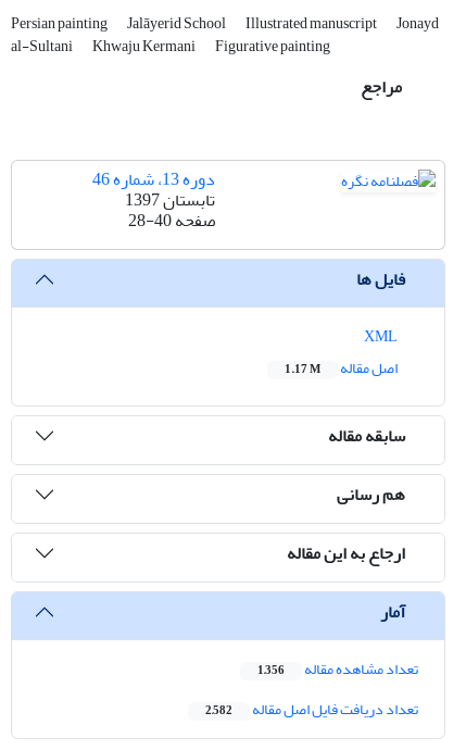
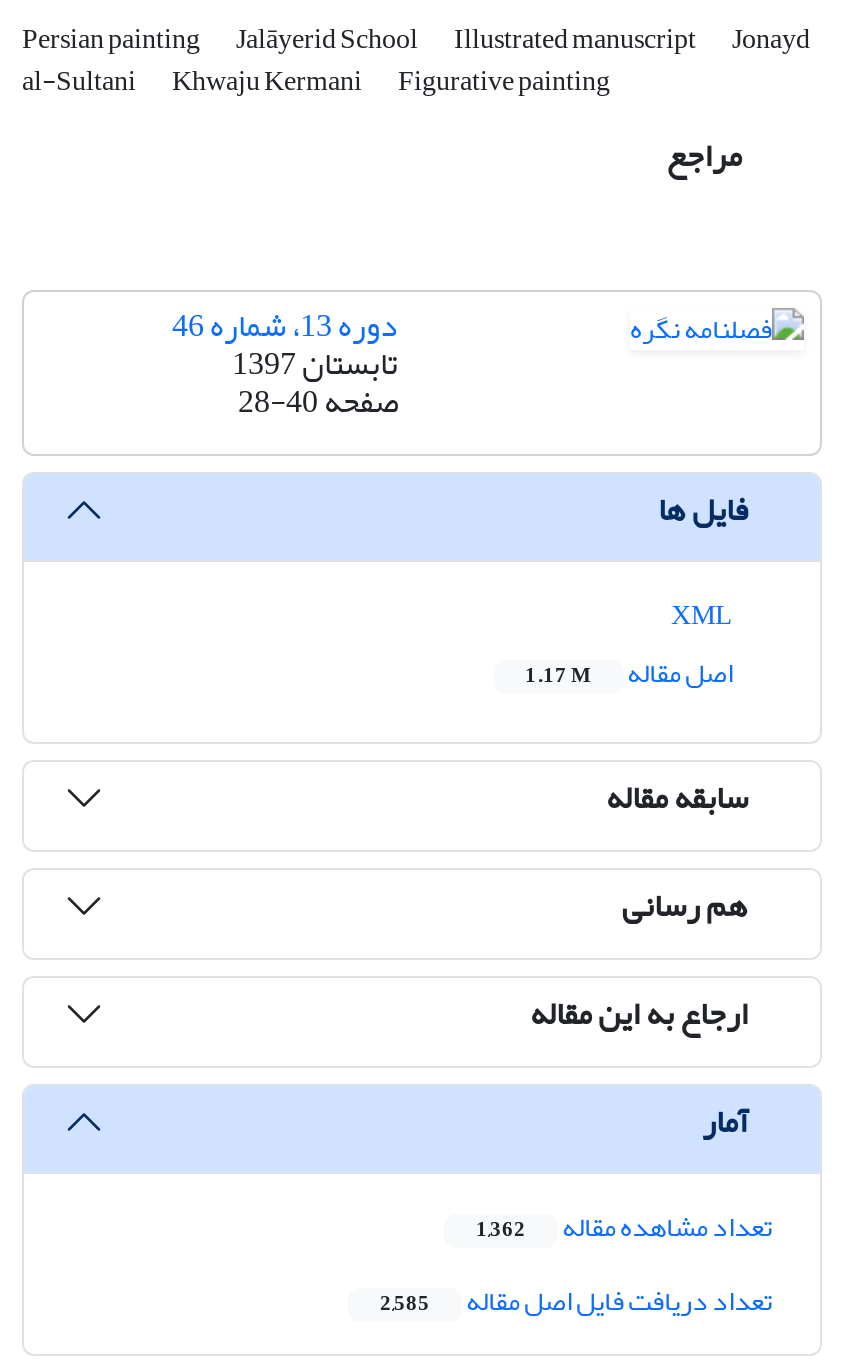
- تعداد مشاهده مقاله 1,356
+ تعداد مشاهده مقاله 1,362

- تعداد دریافت فایل اصل مقاله 2,582
+ تعداد دریافت فایل اصل مقاله 2,585
